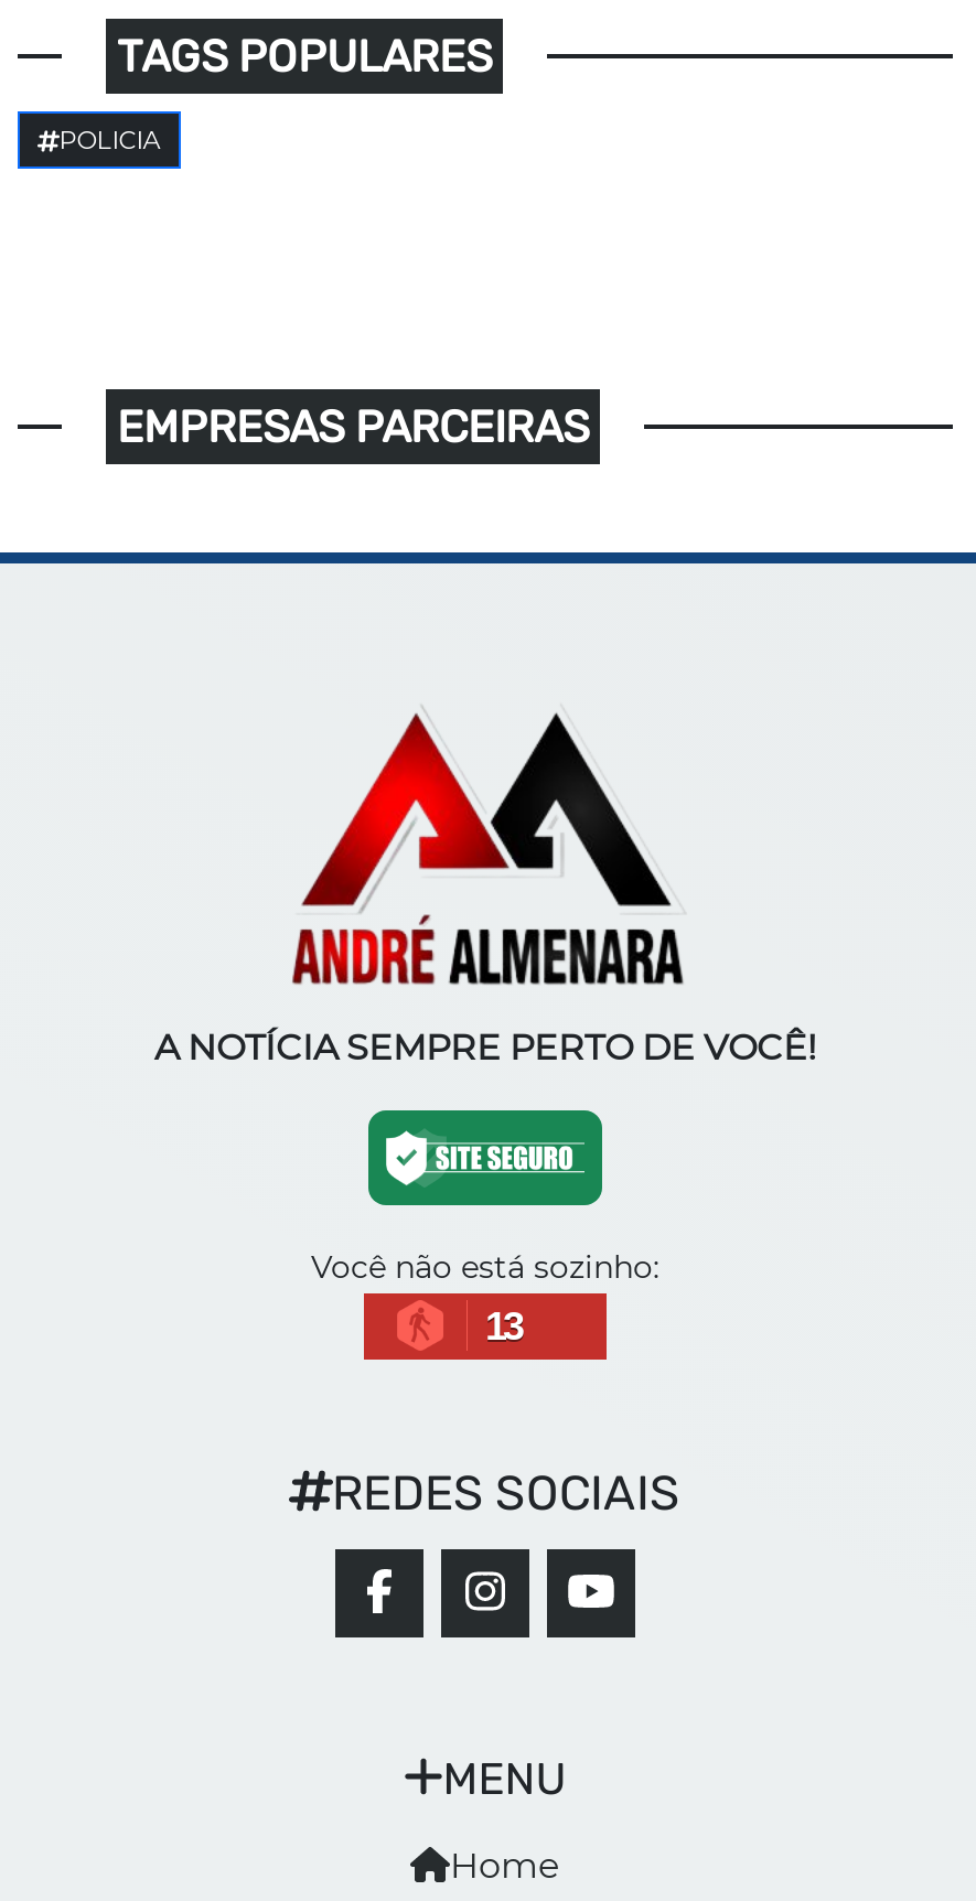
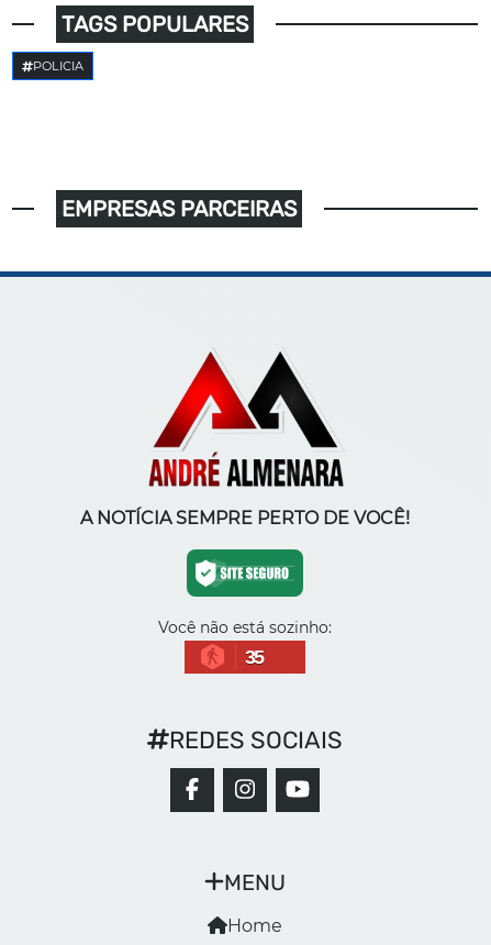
- 13
+ 35
